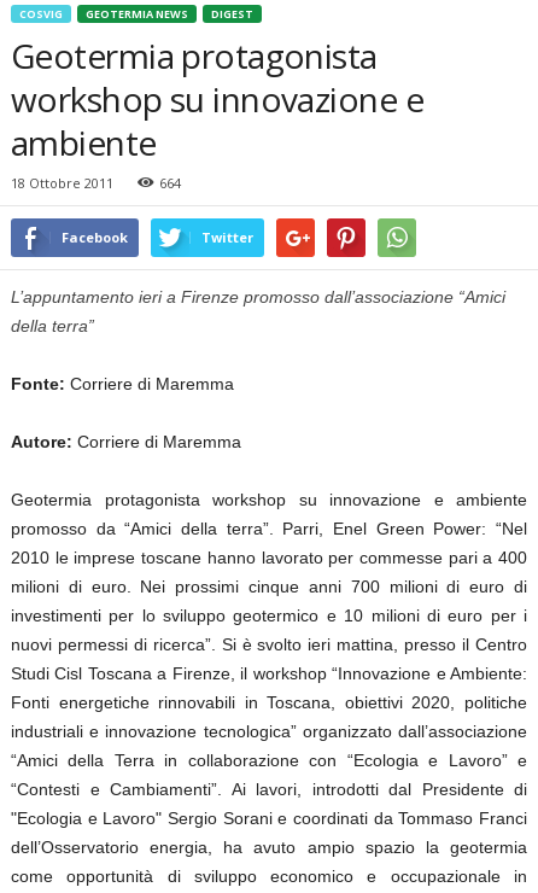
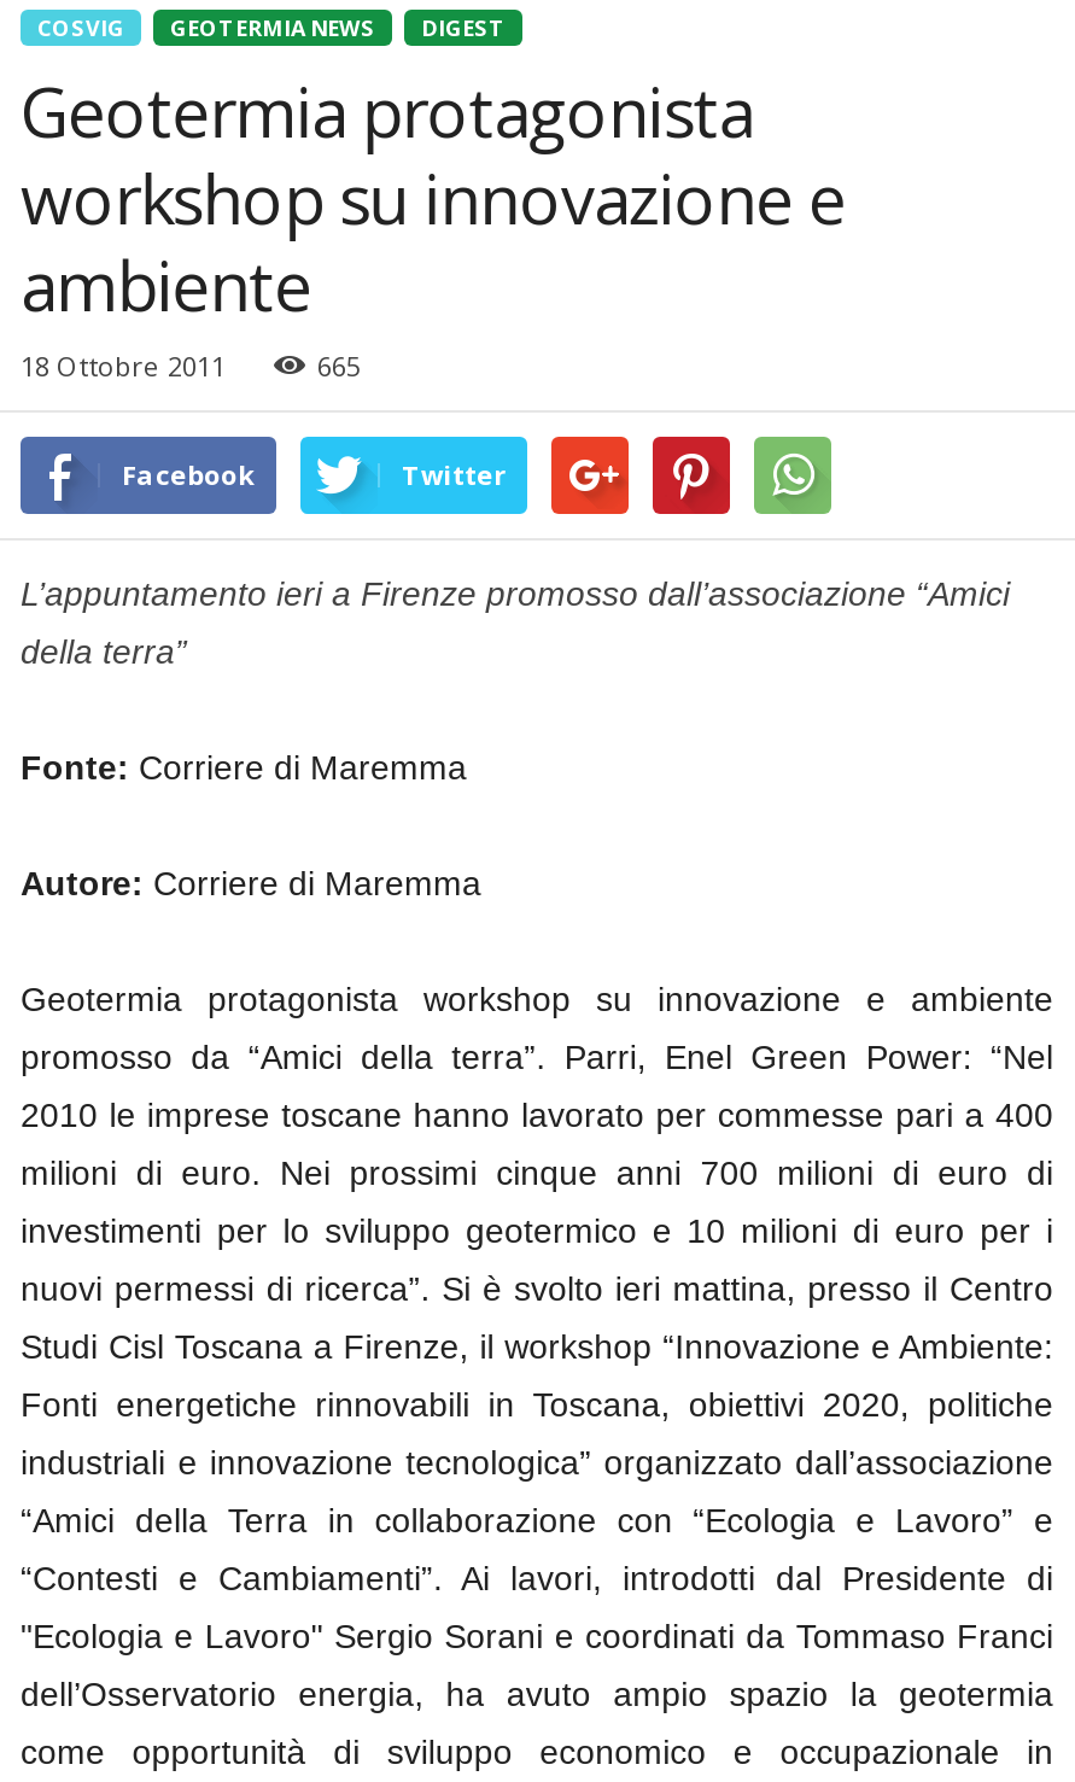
- 664
+ 665
